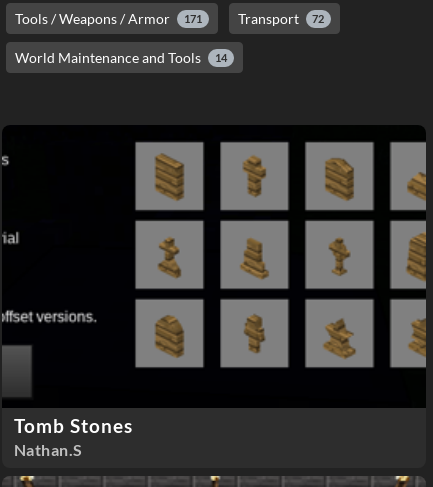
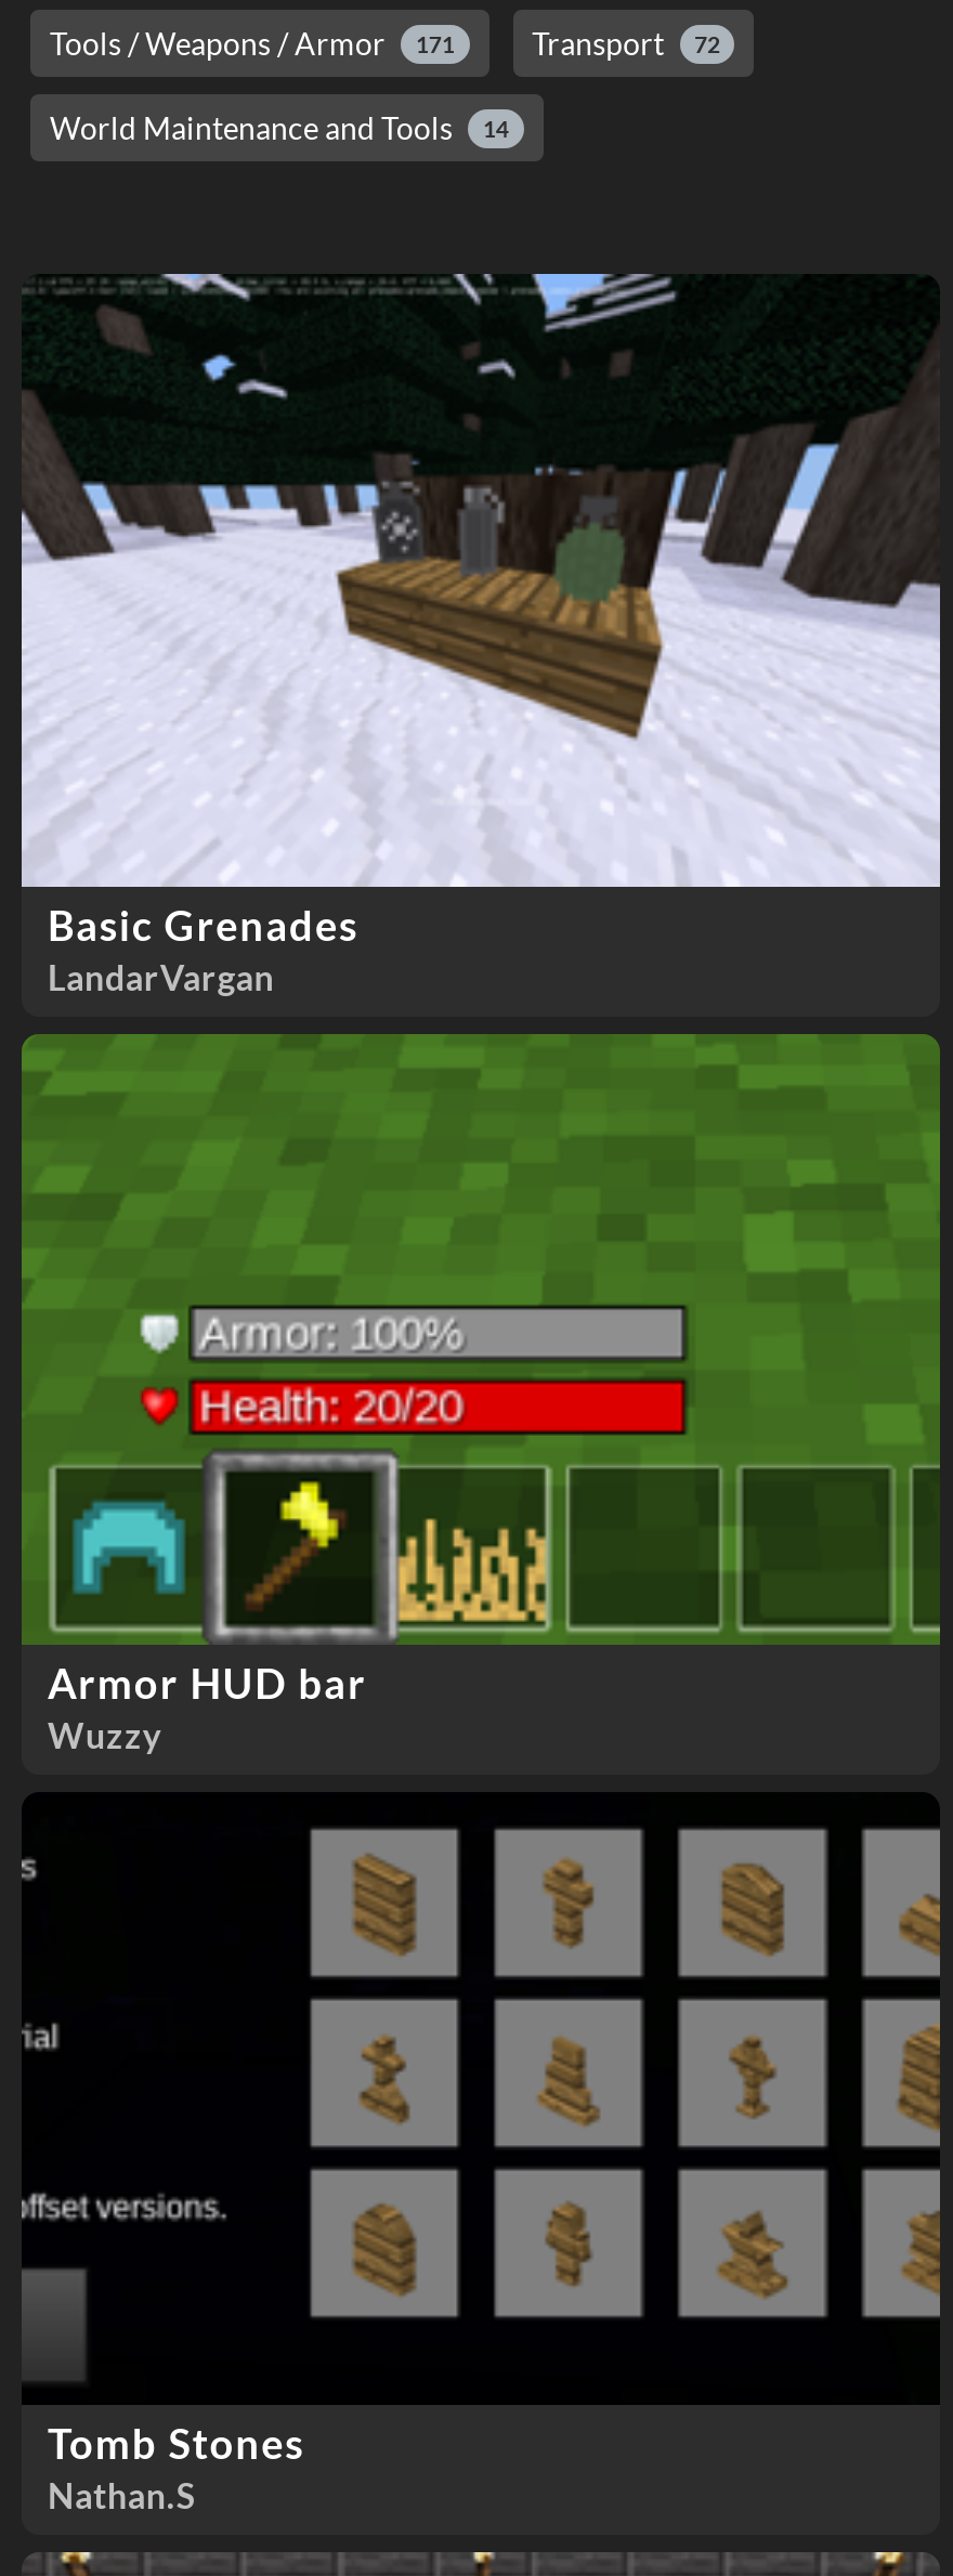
+ [image]
+ Basic Grenades
+ LandarVargan

+ [image]
+ Armor HUD bar
+ Wuzzy
